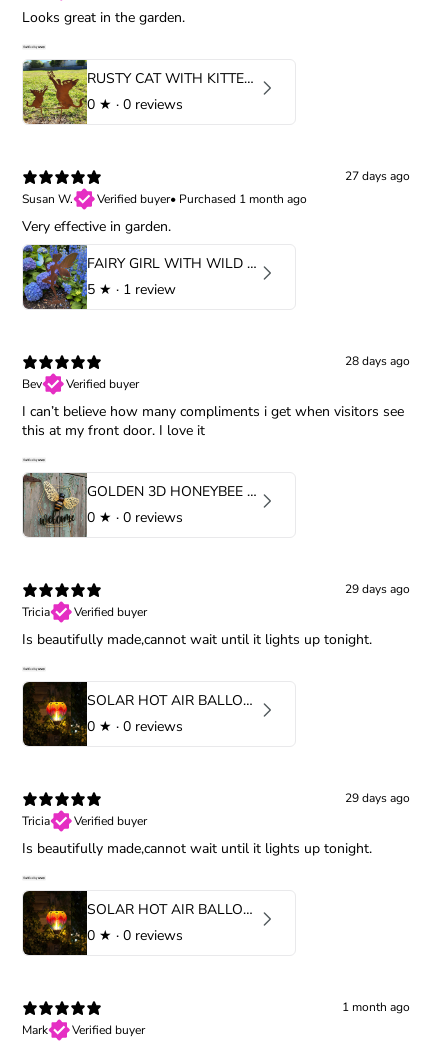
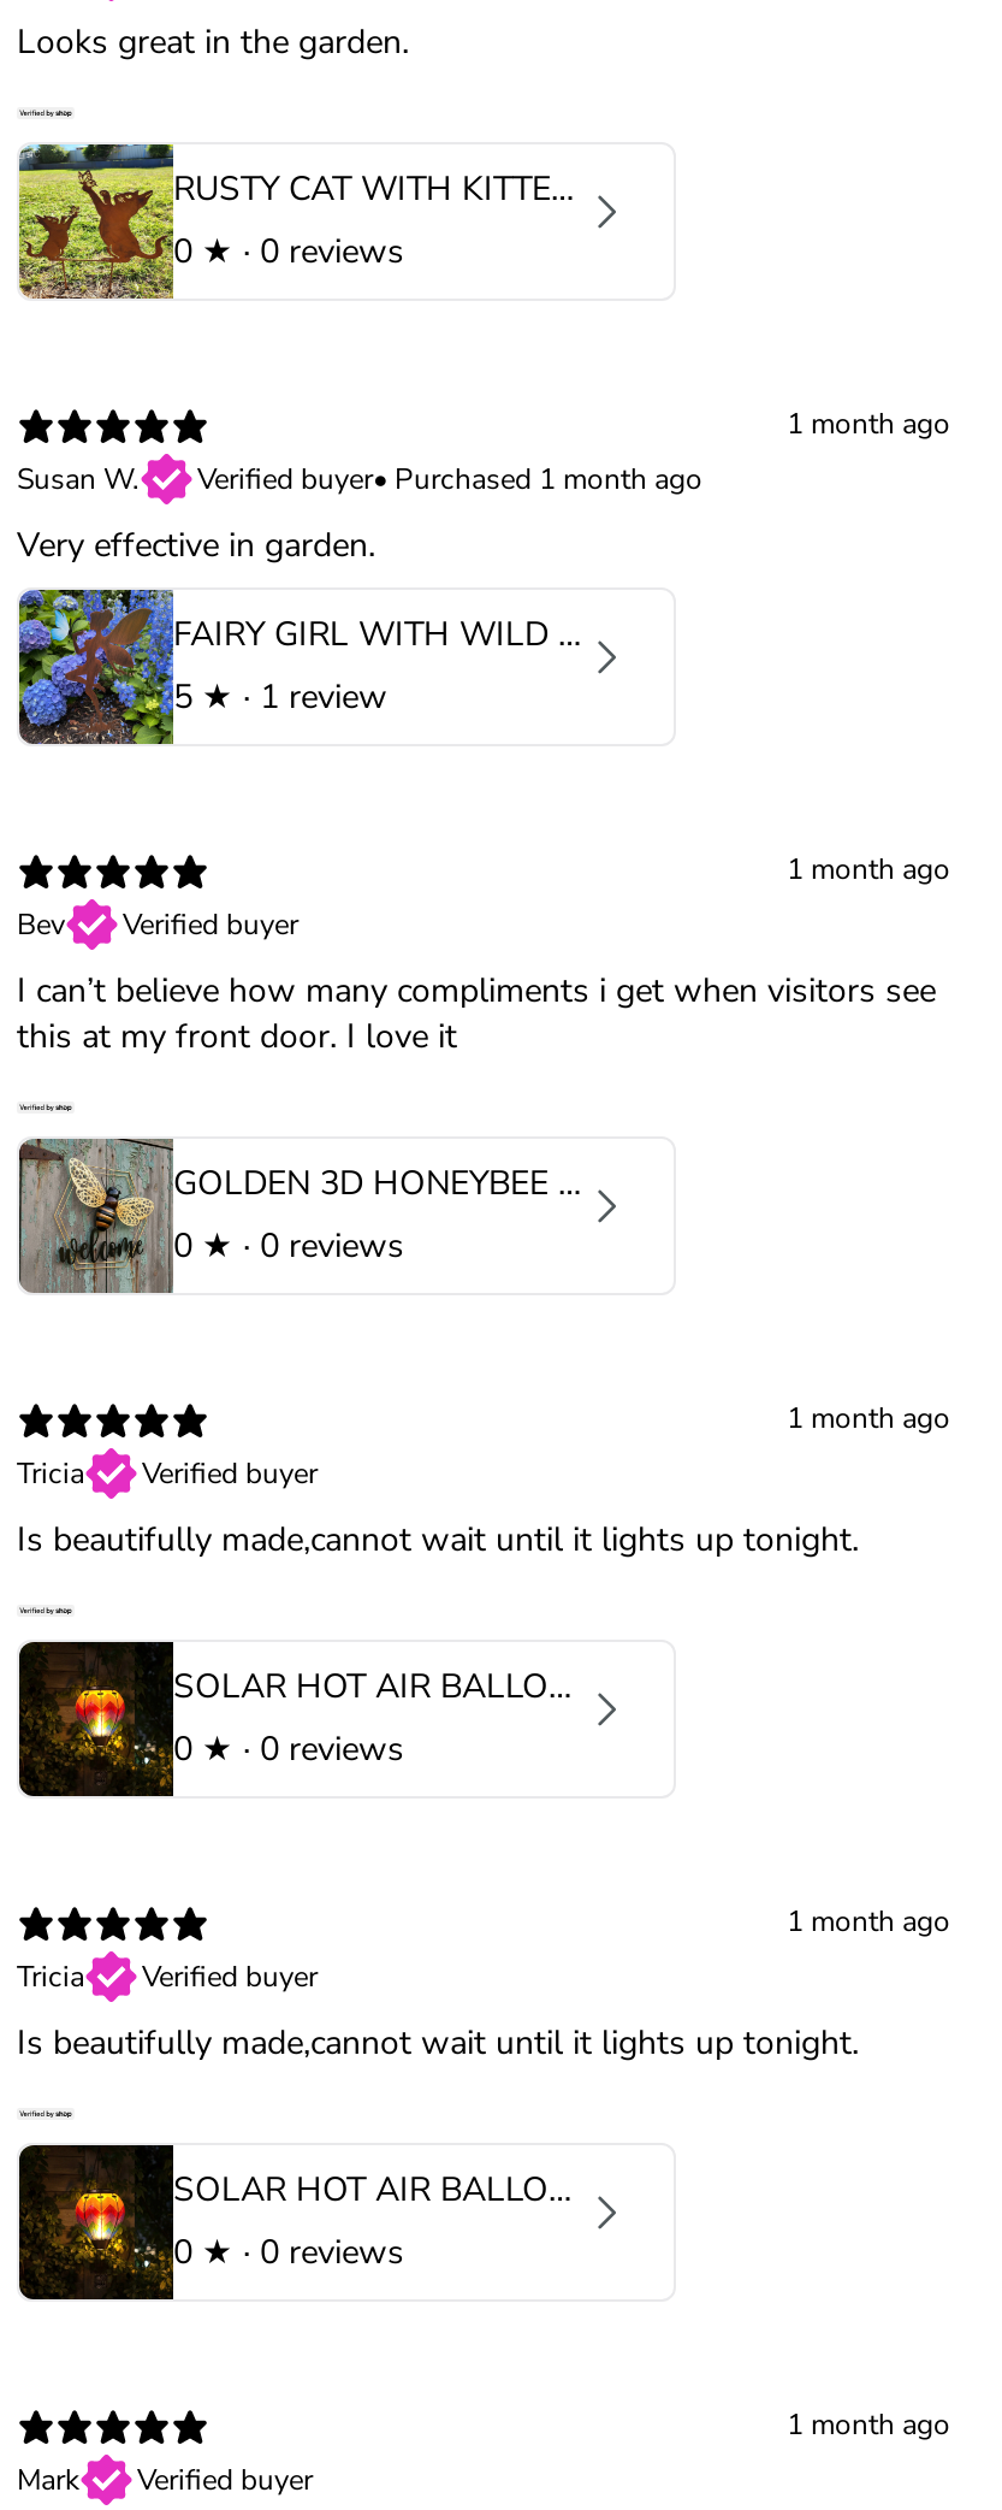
- 27 days ago
+ 1 month ago

- 28 days ago
+ 1 month ago

- 29 days ago
+ 1 month ago

- 29 days ago
+ 1 month ago
